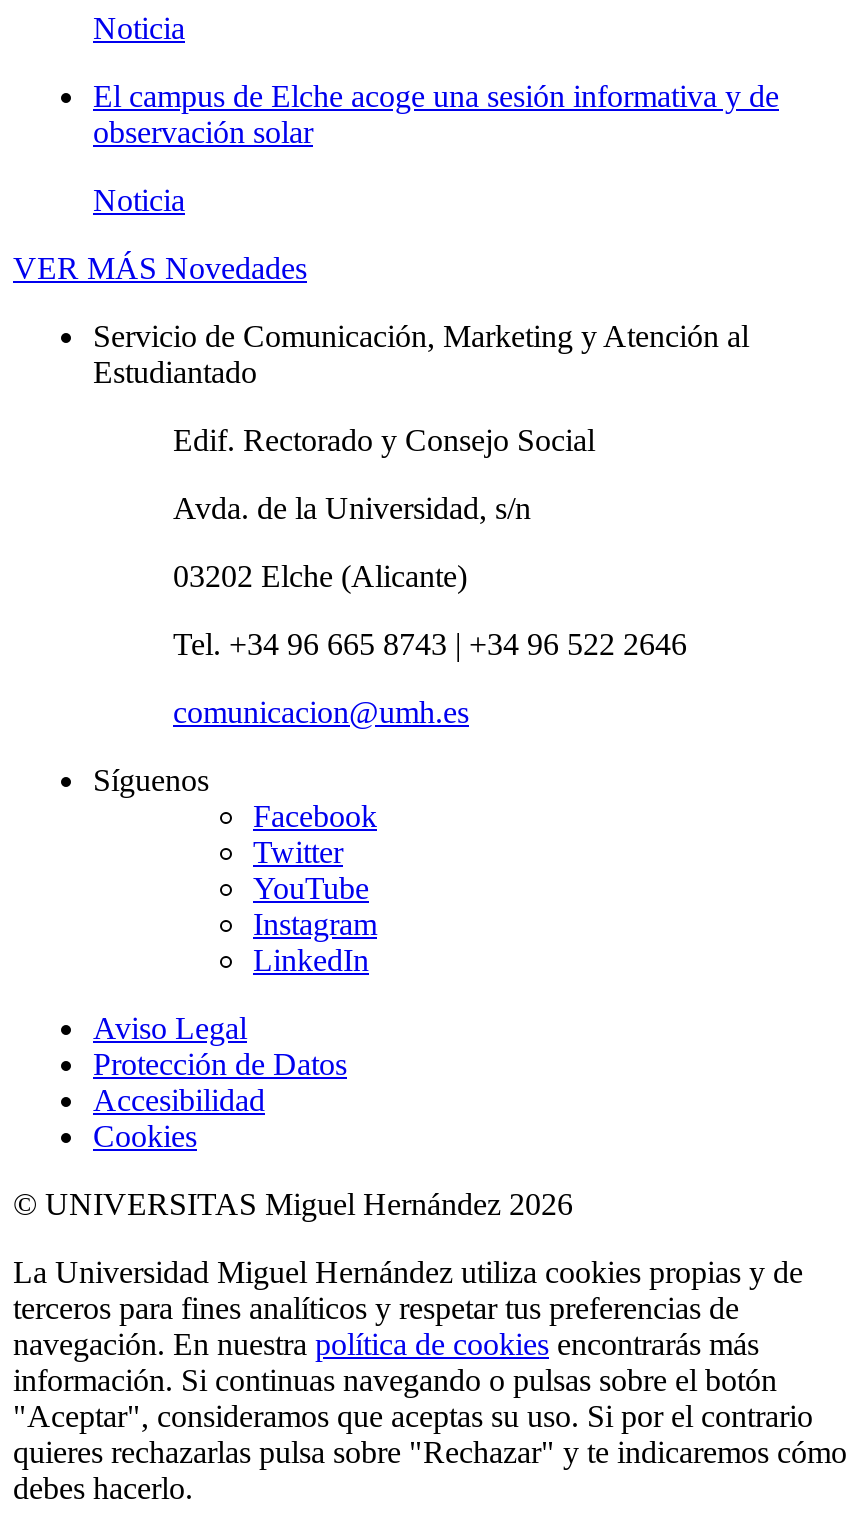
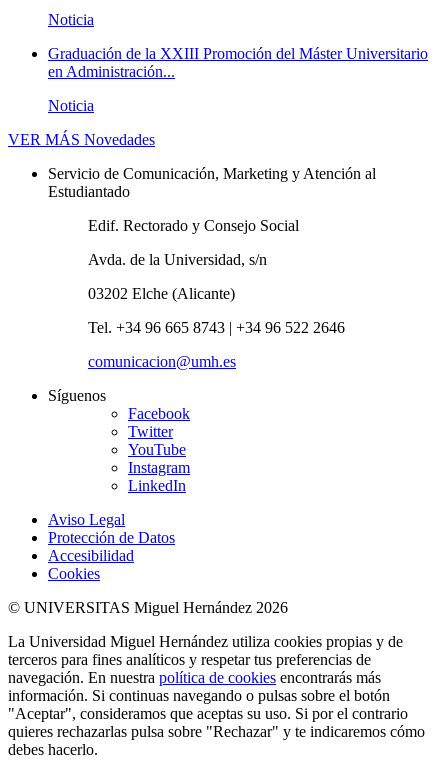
- El campus de Elche acoge una sesión informativa y de
- observación solar
+ Graduación de la XXIII Promoción del Máster Universitario
+ en Administración...
